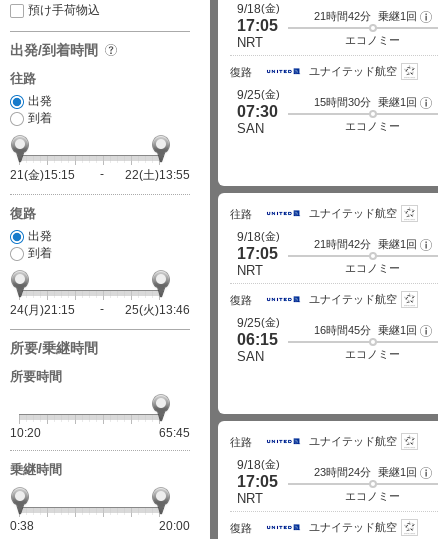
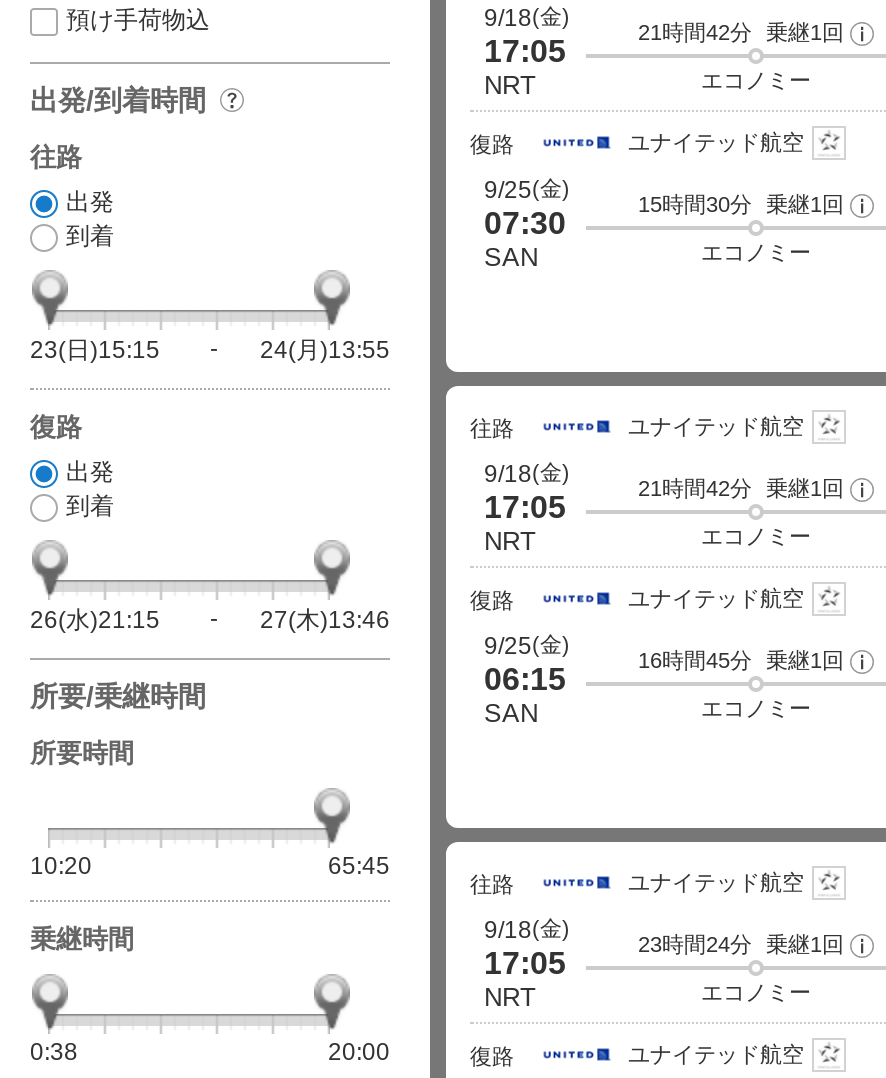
- 21(金)15:15
- 22(土)13:55
+ 23(日)15:15
+ 24(月)13:55

- 24(月)21:15
- 25(火)13:46
+ 26(水)21:15
+ 27(木)13:46
